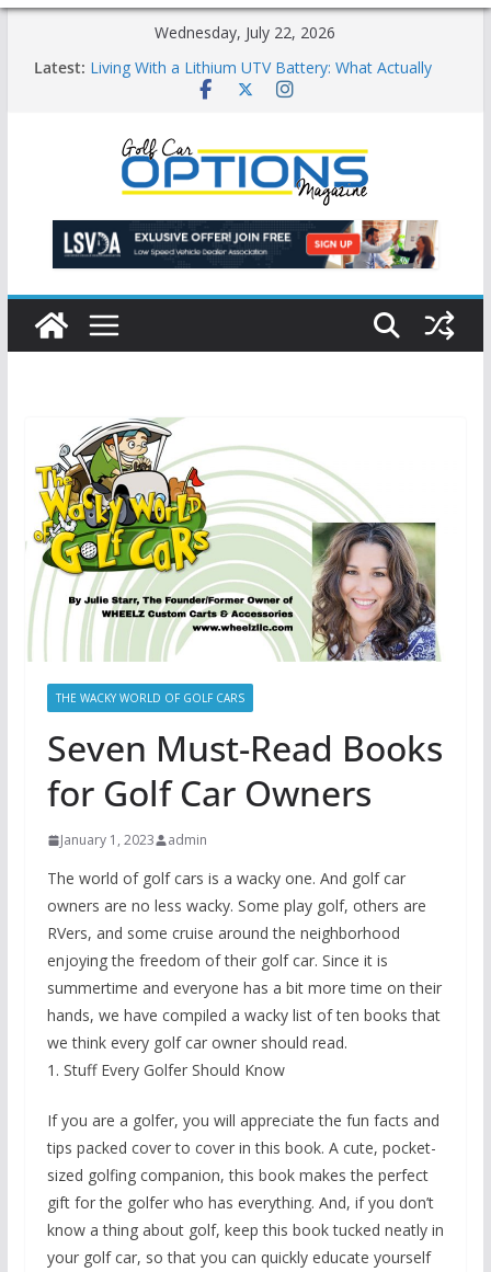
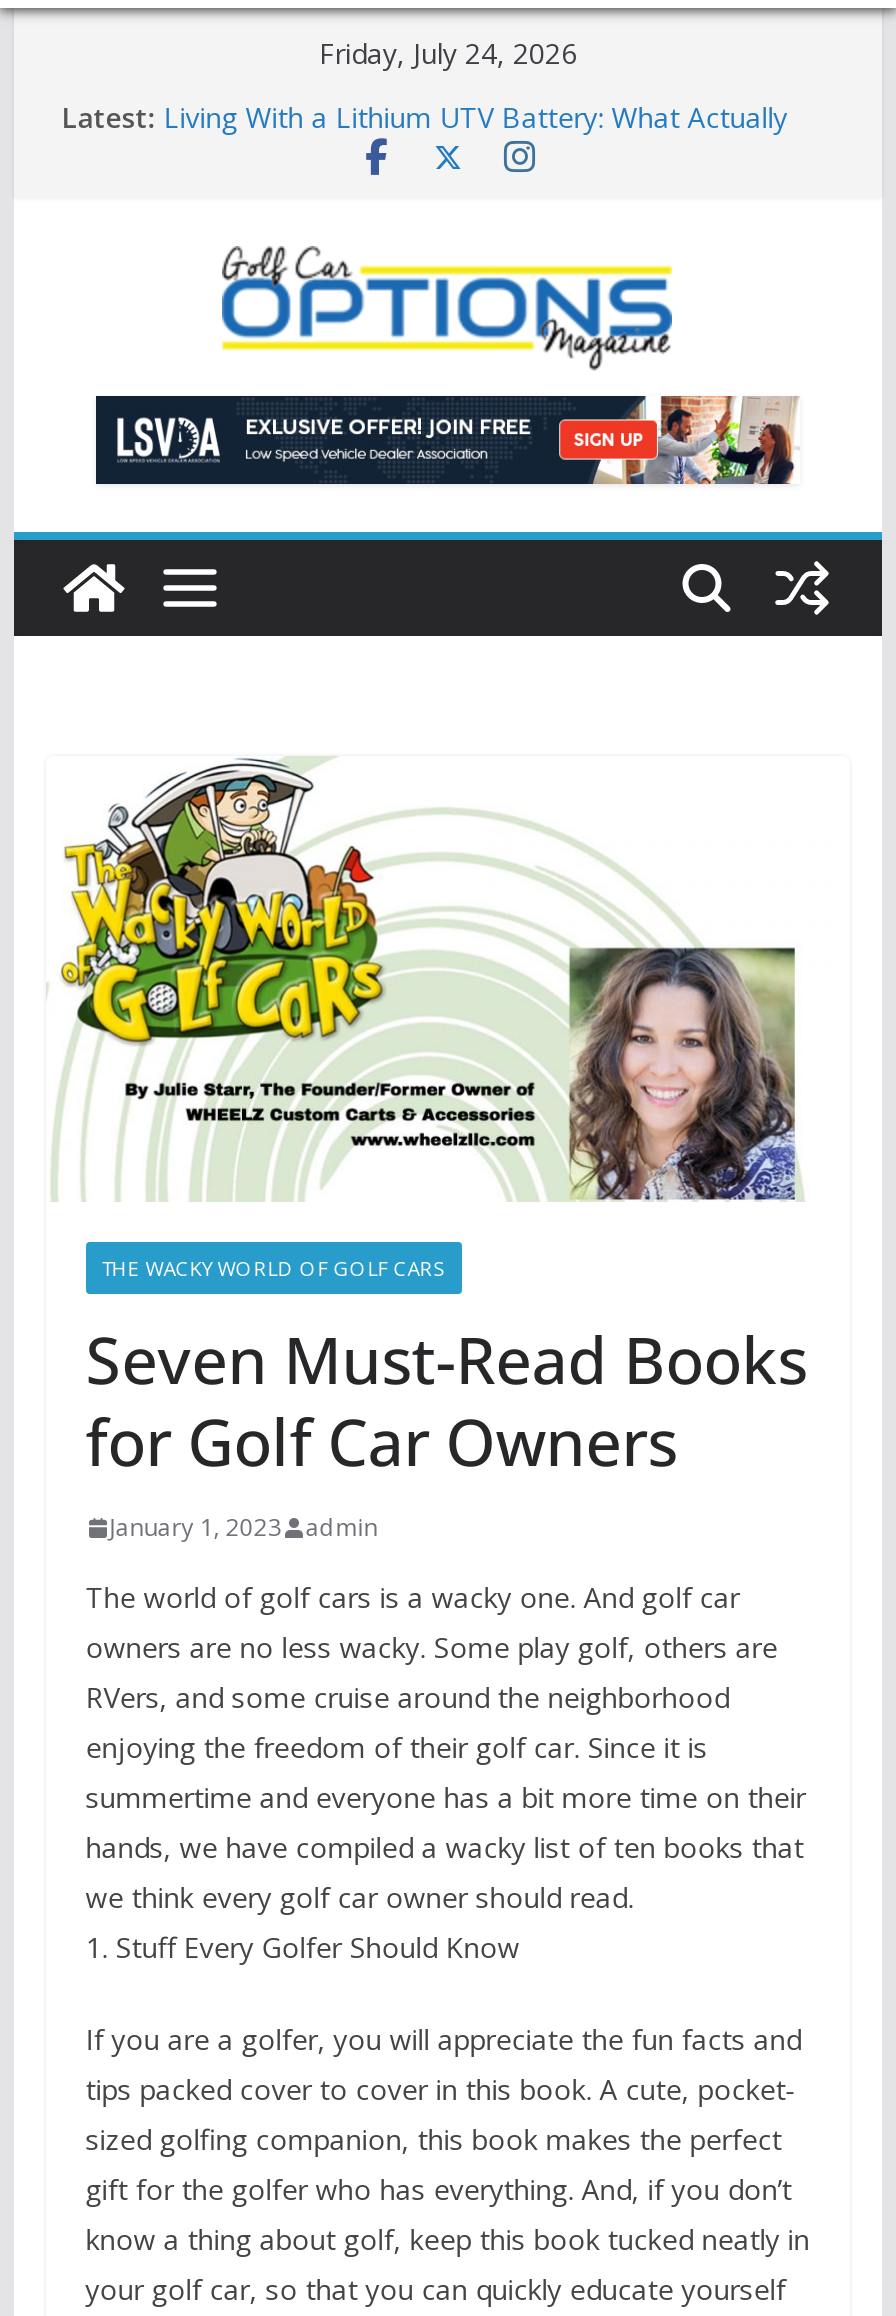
- Wednesday, July 22, 2026
+ Friday, July 24, 2026
